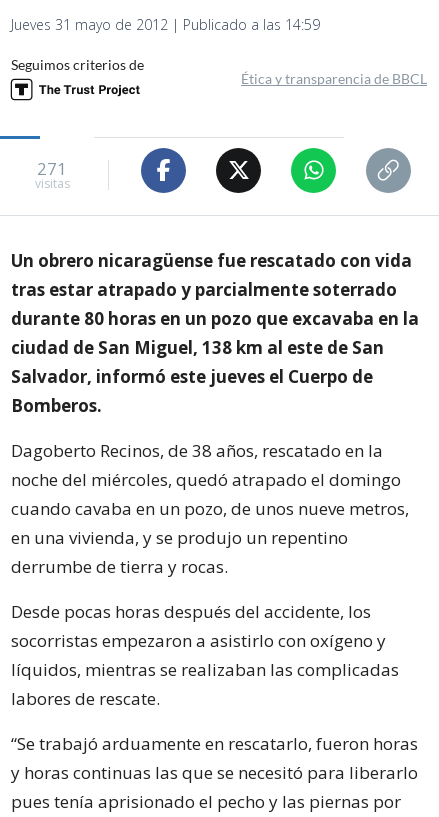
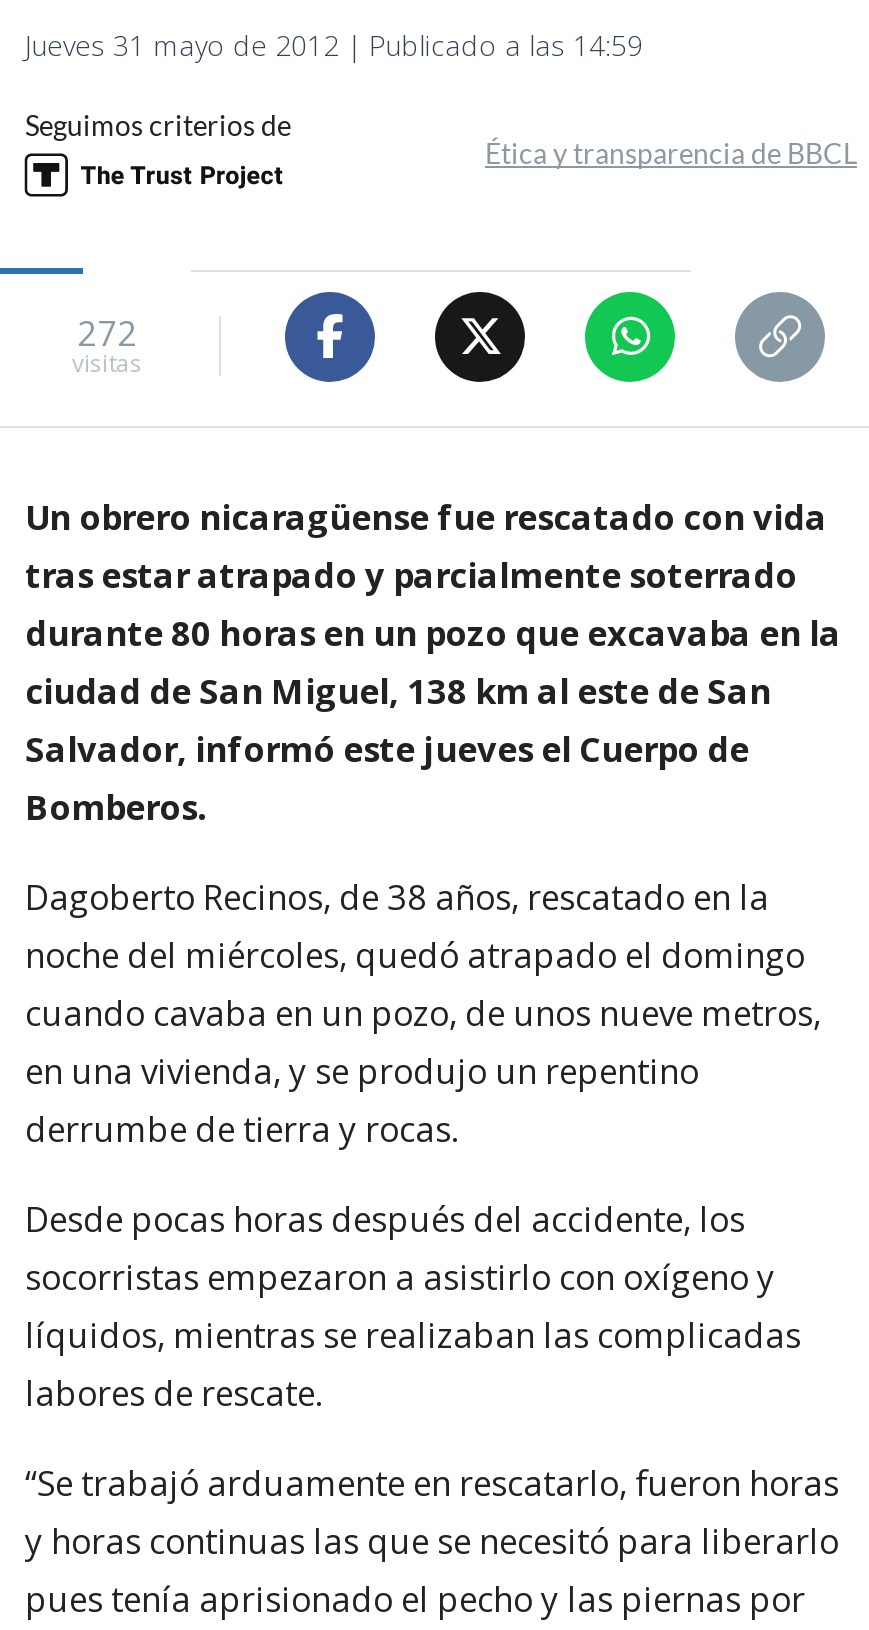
- 271
+ 272
